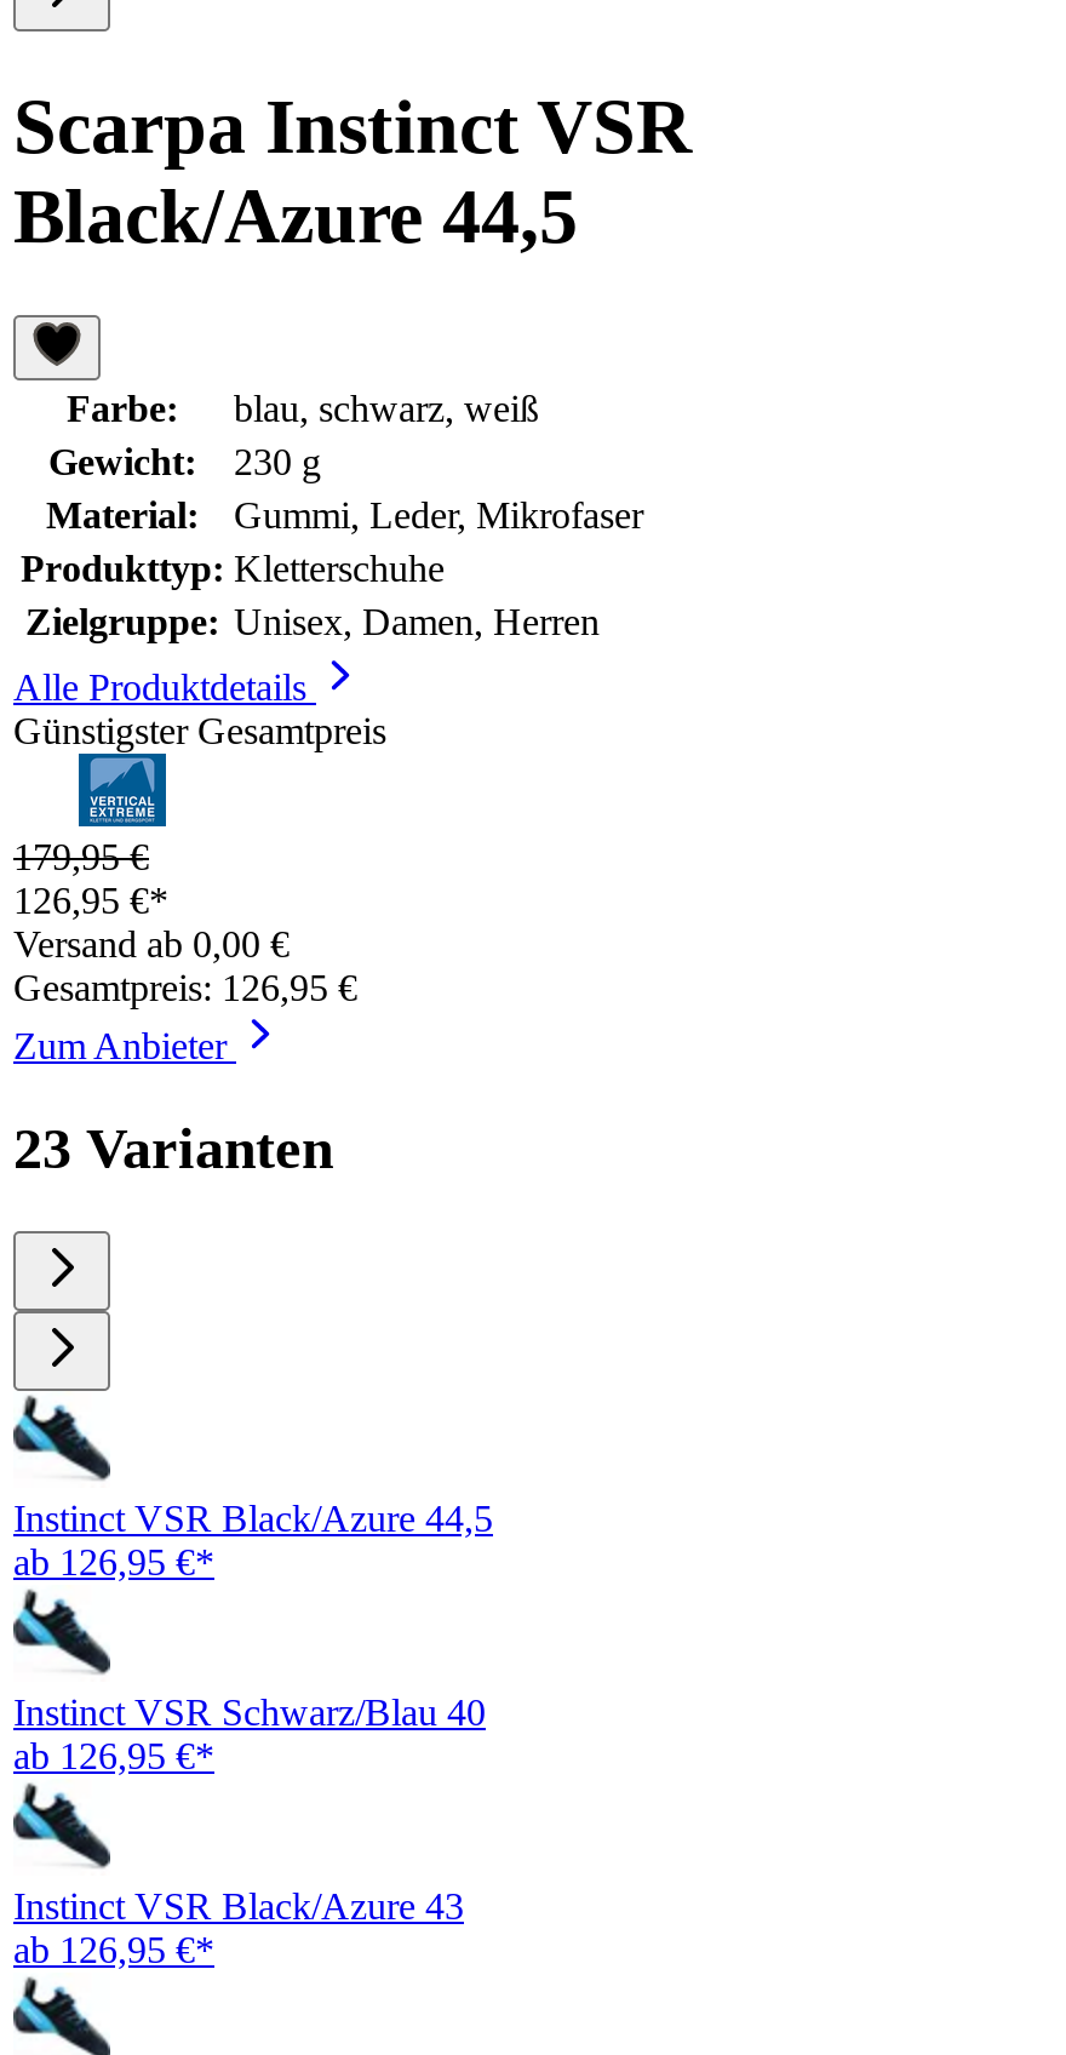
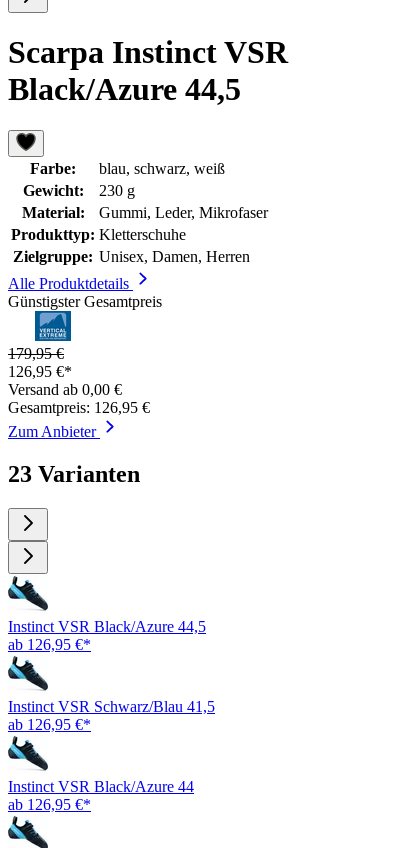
- Instinct VSR Schwarz/Blau 40
+ Instinct VSR Schwarz/Blau 41,5

- Instinct VSR Black/Azure 43
+ Instinct VSR Black/Azure 44
